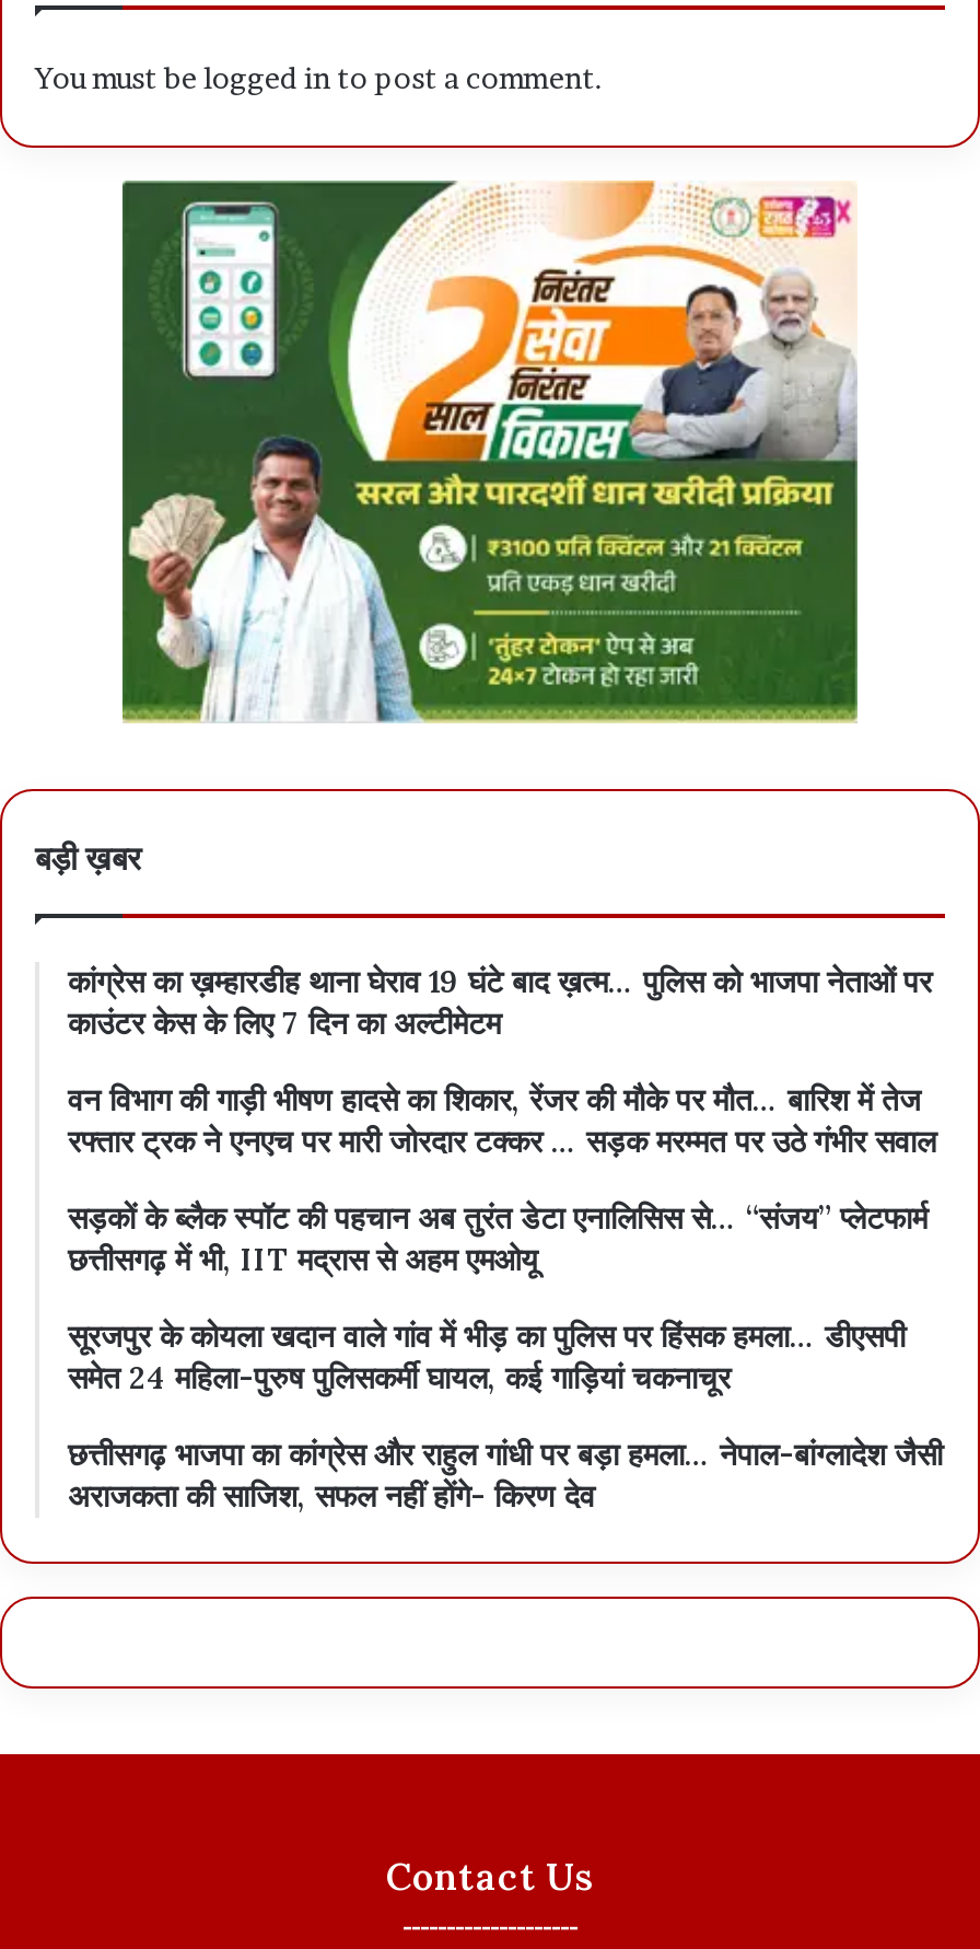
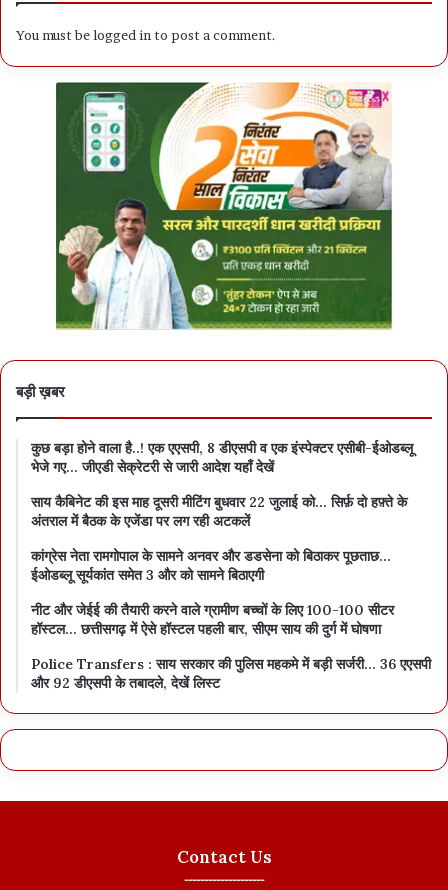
- कांग्रेस का ख़म्हारडीह थाना घेराव 19 घंटे बाद ख़त्म… पुलिस को भाजपा नेताओं पर
- काउंटर केस के लिए 7 दिन का अल्टीमेटम
+ कुछ बड़ा होने वाला है..! एक एएसपी, 8 डीएसपी व एक इंस्पेक्टर एसीबी-ईओडब्लू
+ भेजे गए… जीएडी सेक्रेटरी से जारी आदेश यहाँ देखें

- वन विभाग की गाड़ी भीषण हादसे का शिकार, रेंजर की मौके पर मौत… बारिश में तेज
- रफ्तार ट्रक ने एनएच पर मारी जोरदार टक्कर … सड़क मरम्मत पर उठे गंभीर सवाल
+ साय कैबिनेट की इस माह दूसरी मीटिंग बुधवार 22 जुलाई को… सिर्फ़ दो हफ़्ते के
+ अंतराल में बैठक के एजेंडा पर लग रही अटकलें

- सड़कों के ब्लैक स्पॉट की पहचान अब तुरंत डेटा एनालिसिस से… “संजय” प्लेटफार्म
- छत्तीसगढ़ में भी, IIT मद्रास से अहम एमओयू
+ कांग्रेस नेता रामगोपाल के सामने अनवर और डडसेना को बिठाकर पूछताछ…
+ ईओडब्लू सूर्यकांत समेत 3 और को सामने बिठाएगी

- सूरजपुर के कोयला खदान वाले गांव में भीड़ का पुलिस पर हिंसक हमला… डीएसपी
- समेत 24 महिला-पुरुष पुलिसकर्मी घायल, कई गाड़ियां चकनाचूर
+ नीट और जेईई की तैयारी करने वाले ग्रामीण बच्चों के लिए 100-100 सीटर
+ हॉस्टल… छत्तीसगढ़ में ऐसे हॉस्टल पहली बार, सीएम साय की दुर्ग में घोषणा

- छत्तीसगढ़ भाजपा का कांग्रेस और राहुल गांधी पर बड़ा हमला… नेपाल-बांग्लादेश जैसी
- अराजकता की साजिश, सफल नहीं होंगे- किरण देव
+ Police Transfers : साय सरकार की पुलिस महकमे में बड़ी सर्जरी… 36 एएसपी
+ और 92 डीएसपी के तबादले, देखें लिस्ट
